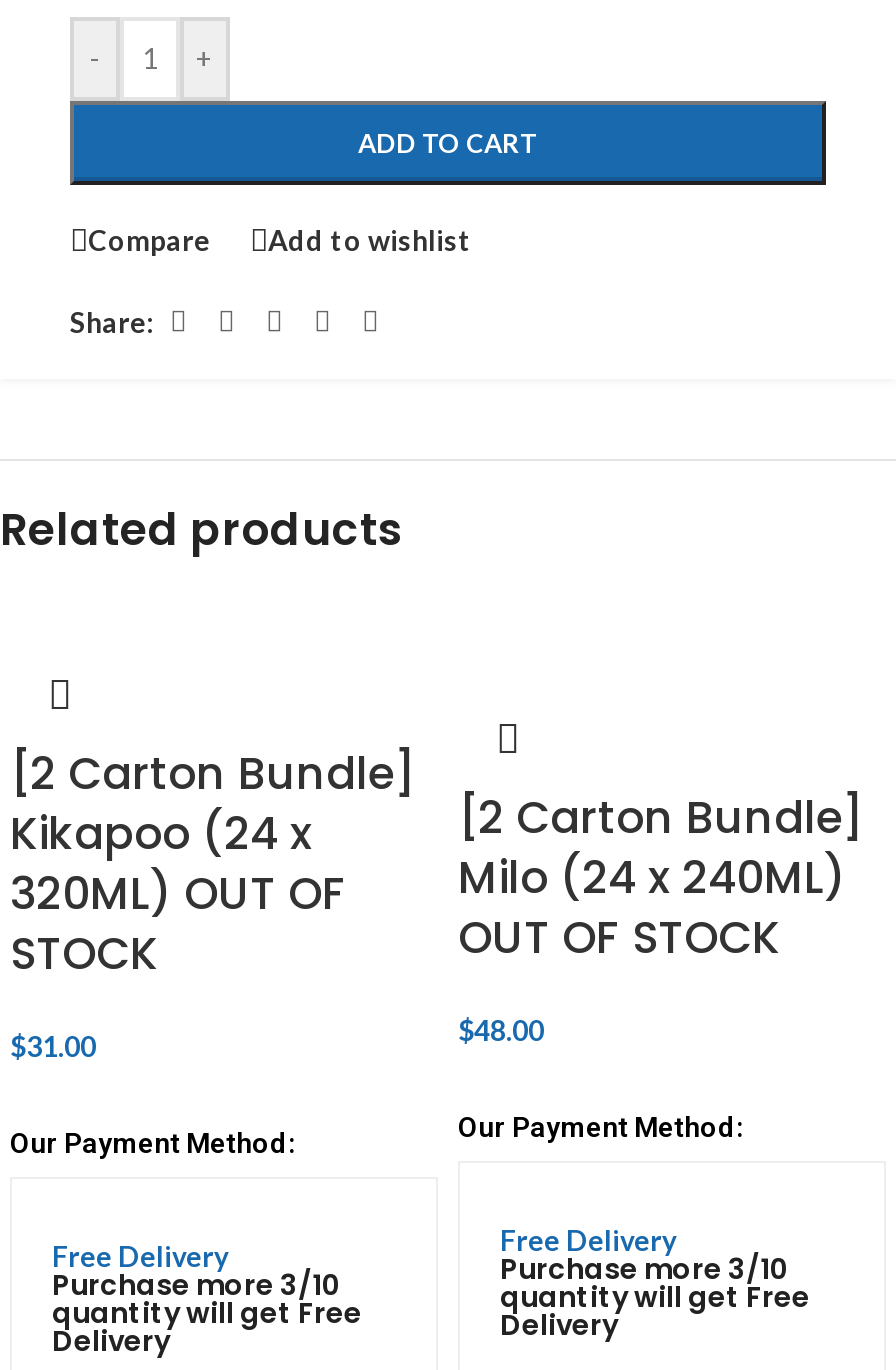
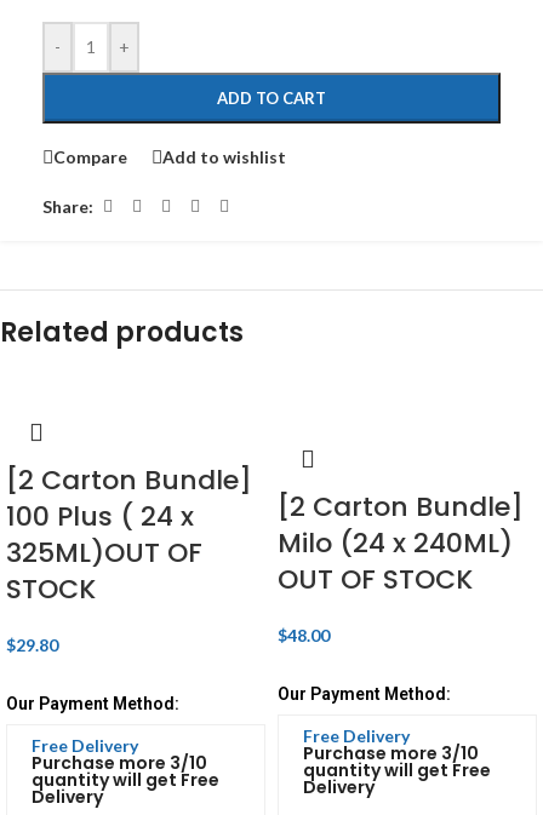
- Kikapoo (24 x
- 320ML) OUT OF
+ 100 Plus ( 24 x
+ 325ML)OUT OF

- $31.00
+ $29.80
